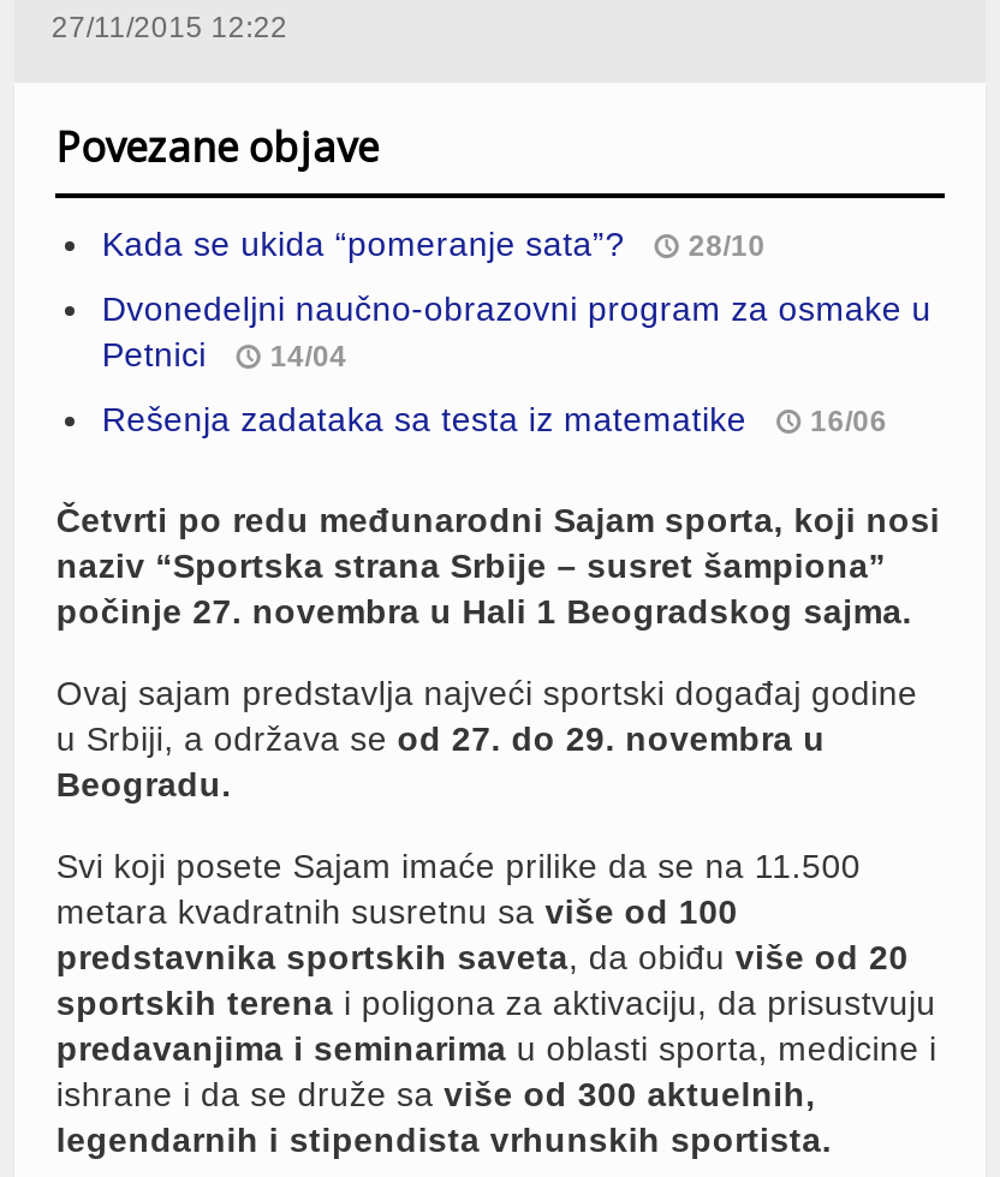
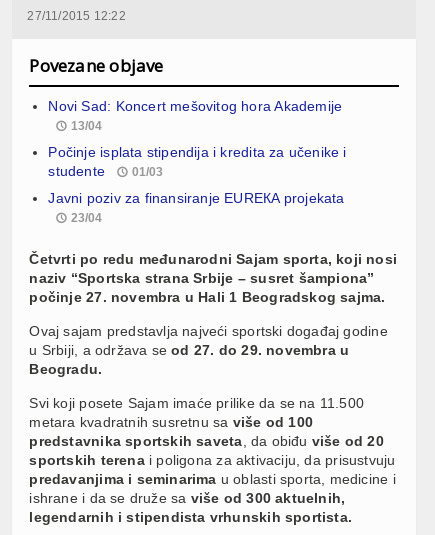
- Kada se ukida “pomeranje sata”?
- 28/10
+ Novi Sad: Koncert mešovitog hora Akademije
+ 13/04

- Dvonedeljni naučno-obrazovni program za osmake u
- Petnici
- 14/04
+ Počinje isplata stipendija i kredita za učenike i
+ studente
+ 01/03

- Rešenja zadataka sa testa iz matematike
- 16/06
+ Javni poziv za finansiranje EUREКA projekata
+ 23/04
